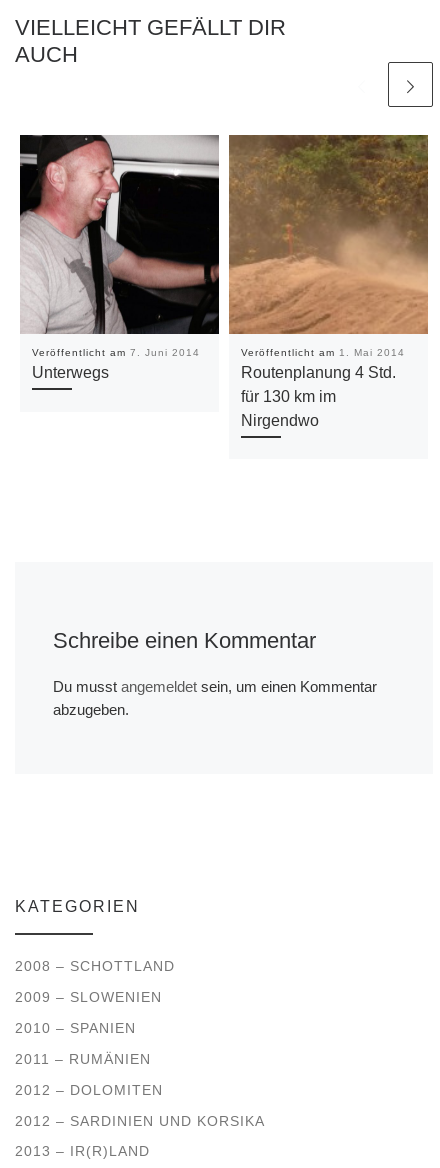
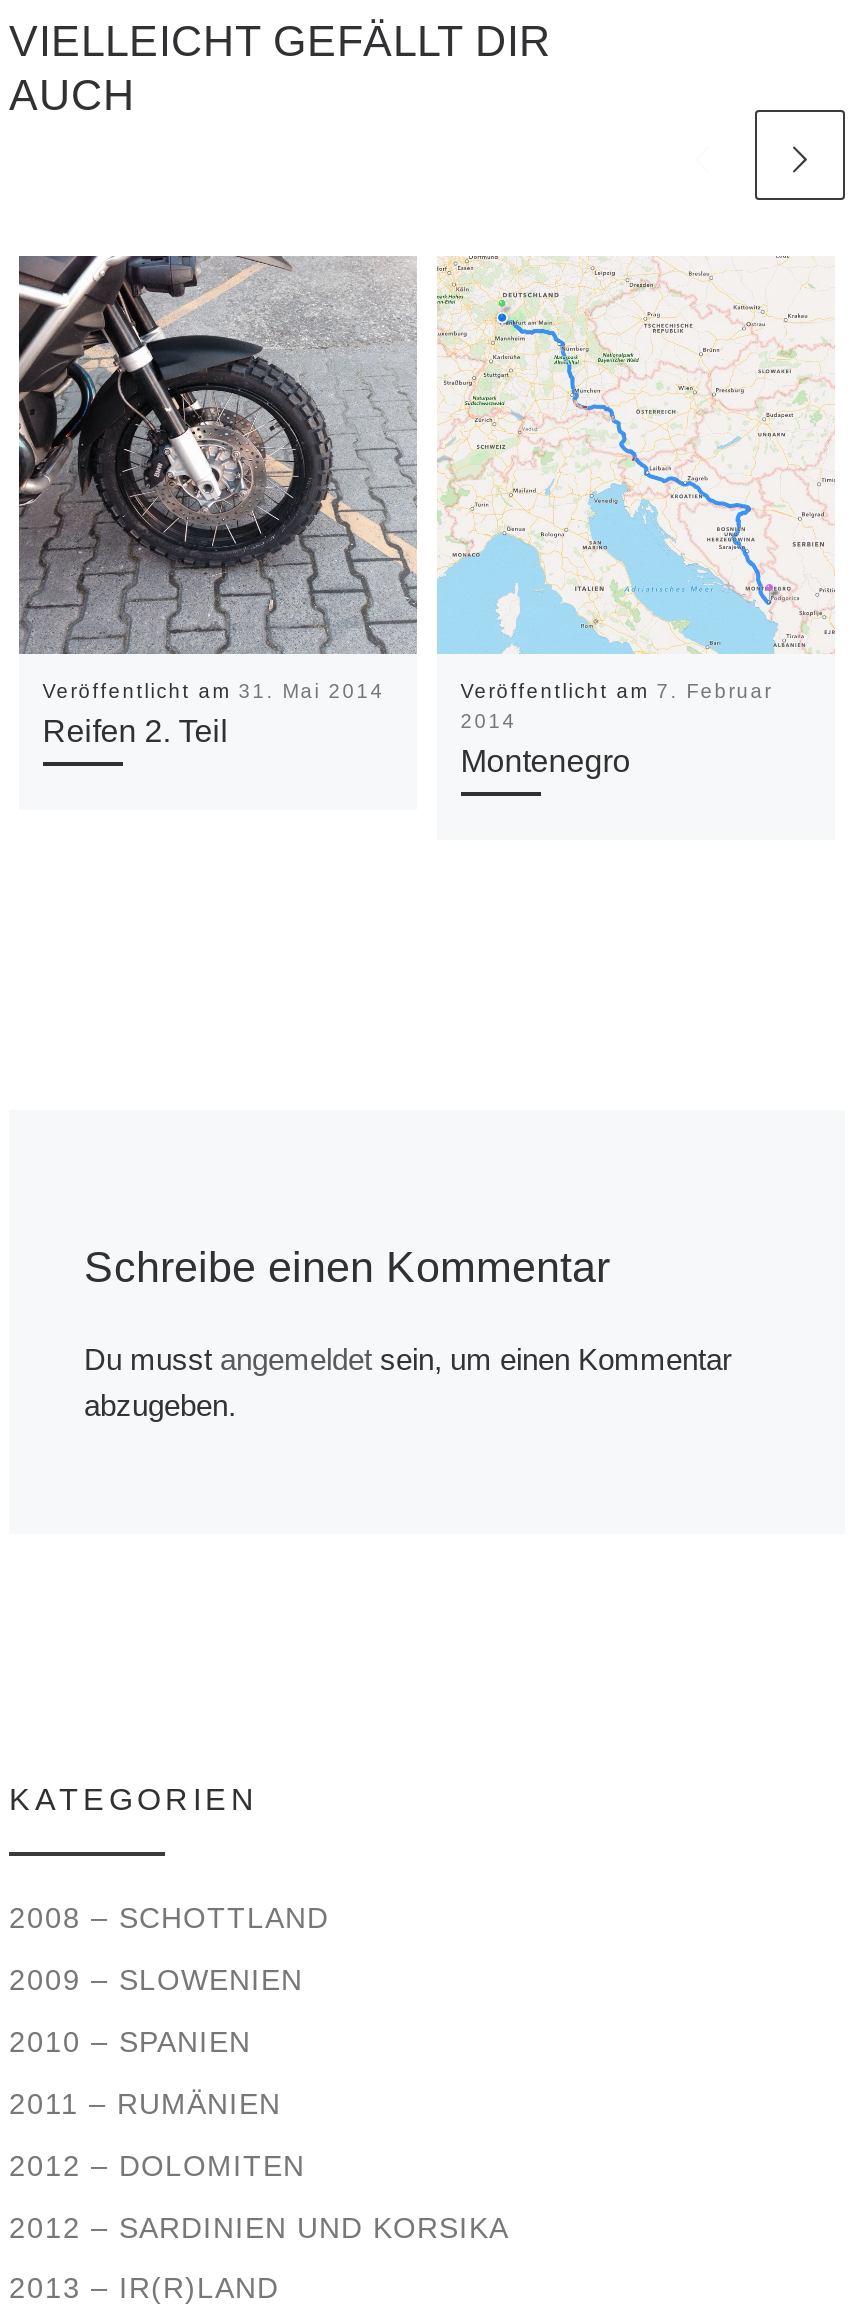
- [image]
- Veröffentlicht am 7. Juni 2014
- Unterwegs
+ [image]
+ Veröffentlicht am 31. Mai 2014
+ Reifen 2. Teil

- [image]
- Veröffentlicht am 1. Mai 2014
- Routenplanung 4 Std.
- für 130 km im
- Nirgendwo
+ [image]
+ Veröffentlicht am 7. Februar
+ 2014
+ Montenegro
